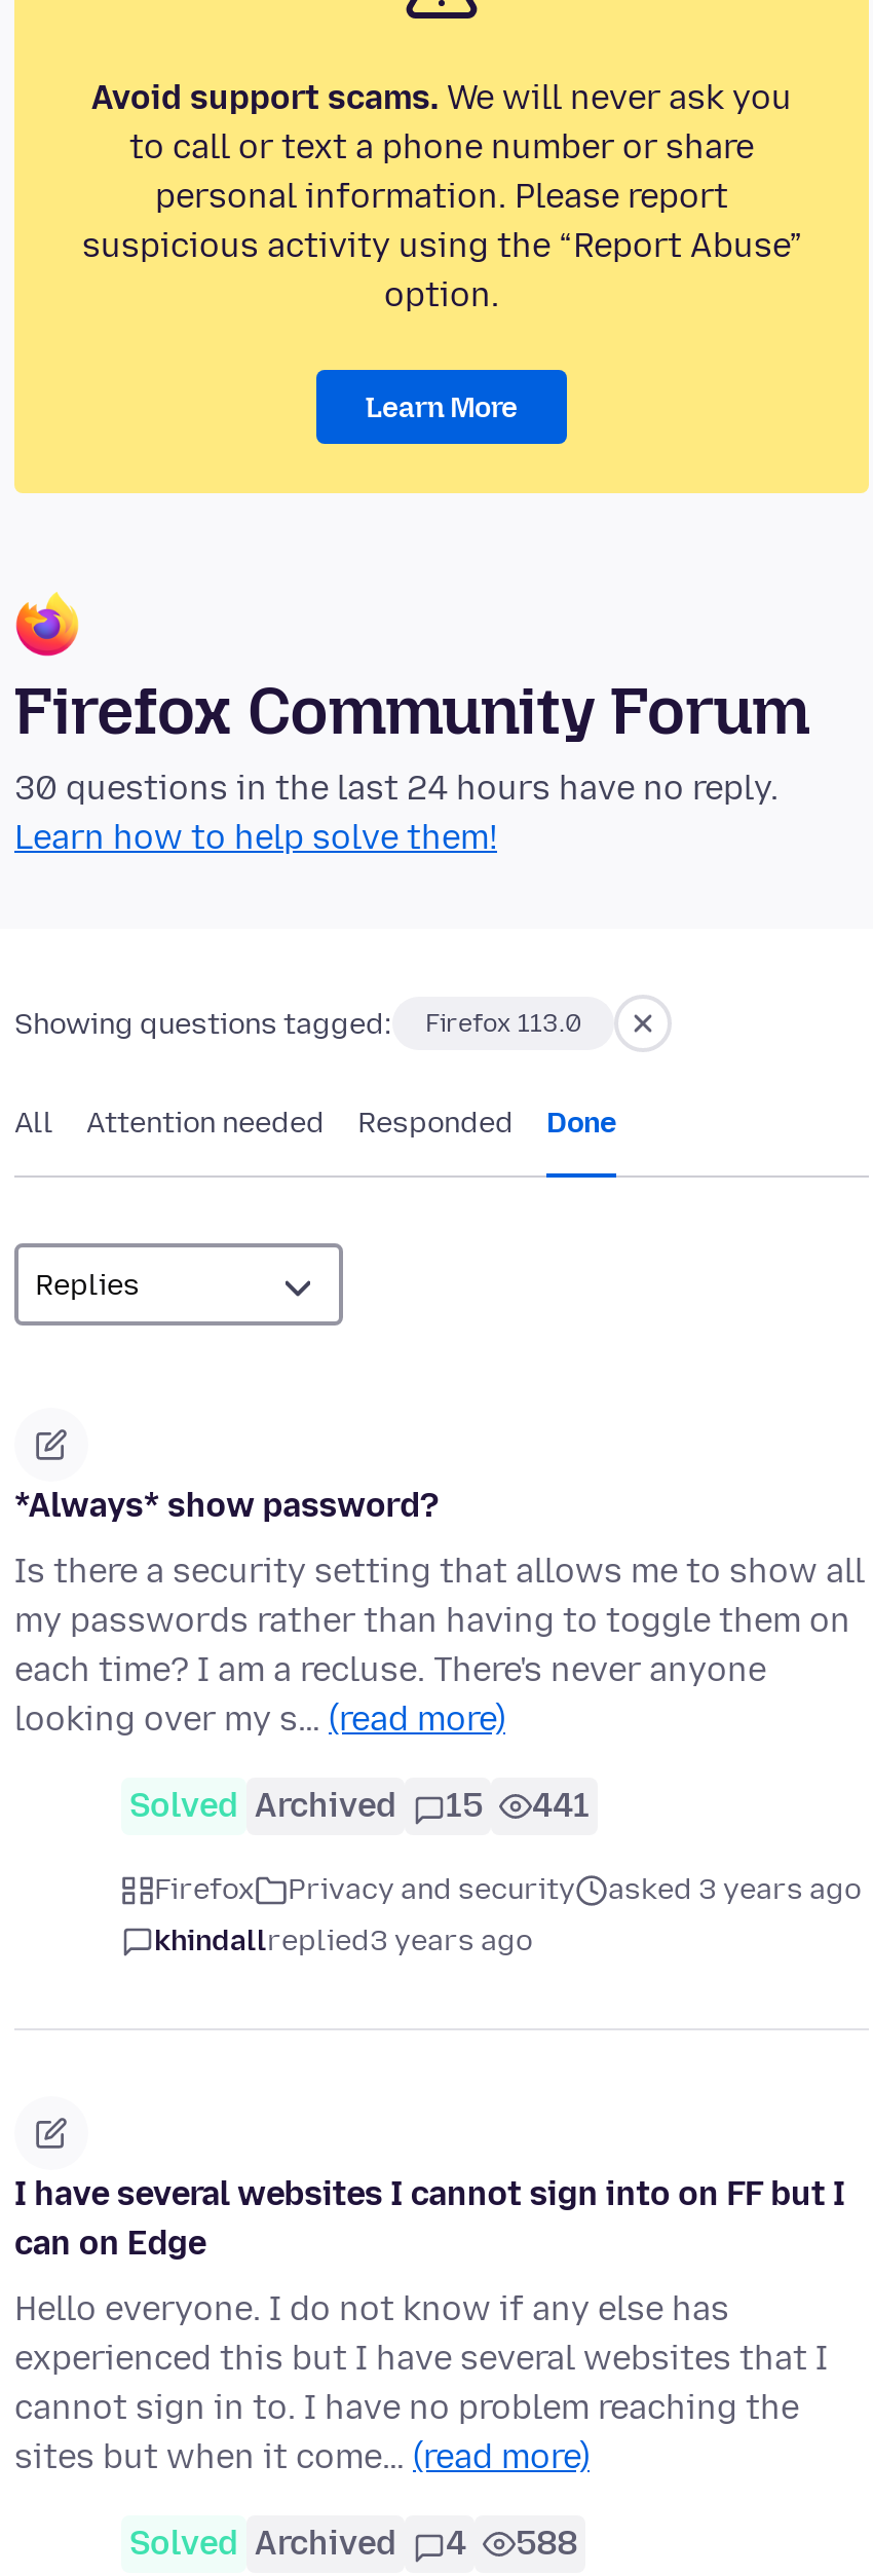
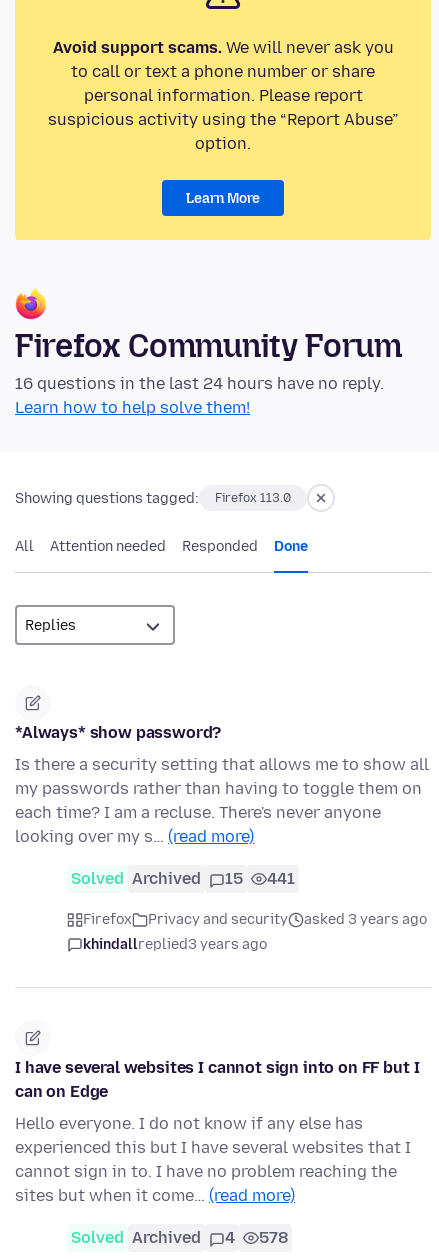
- 30 questions in the last 24 hours have no reply.
+ 16 questions in the last 24 hours have no reply.

- Solved Archived 4 588
+ Solved Archived 4 578
